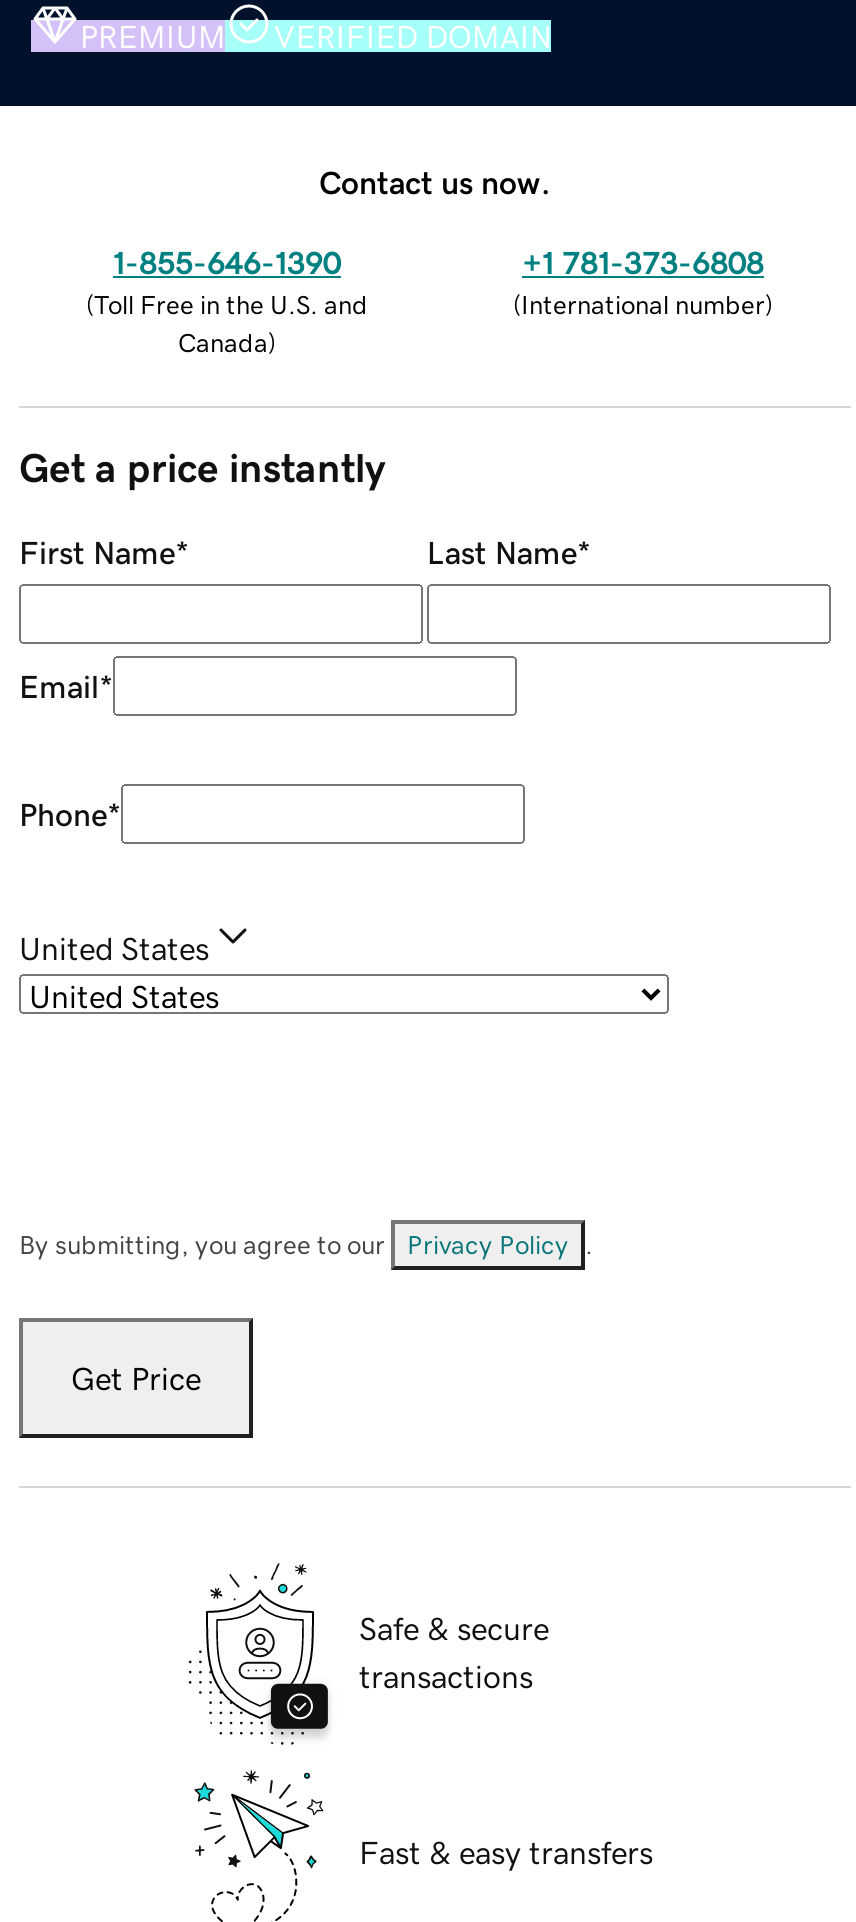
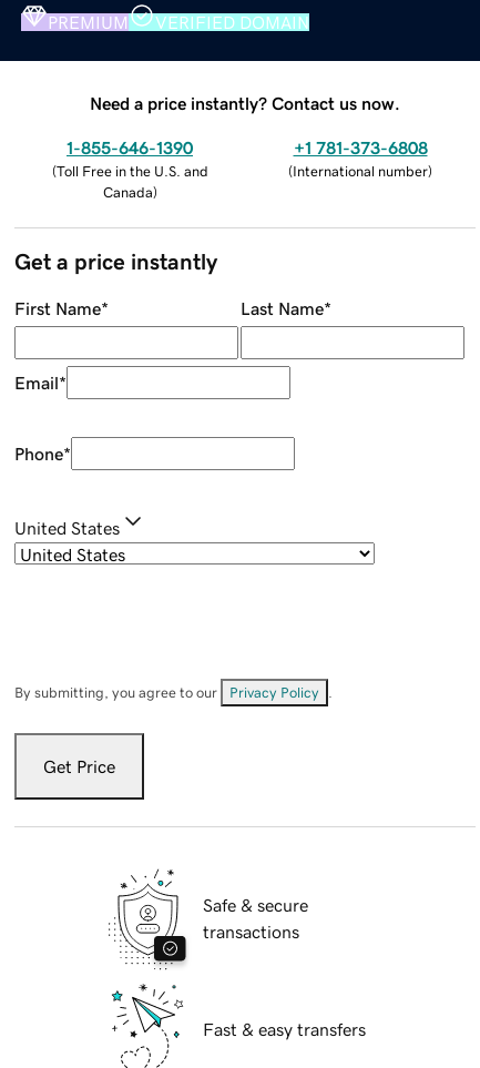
- Contact us now.
+ Need a price instantly? Contact us now.
